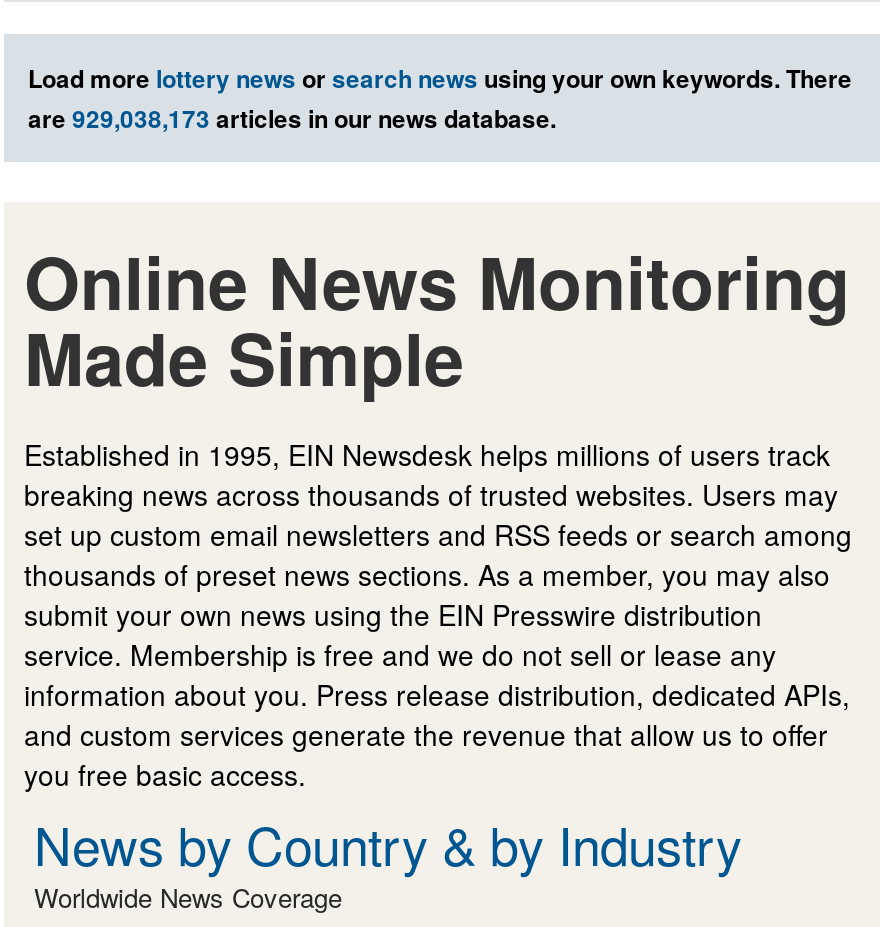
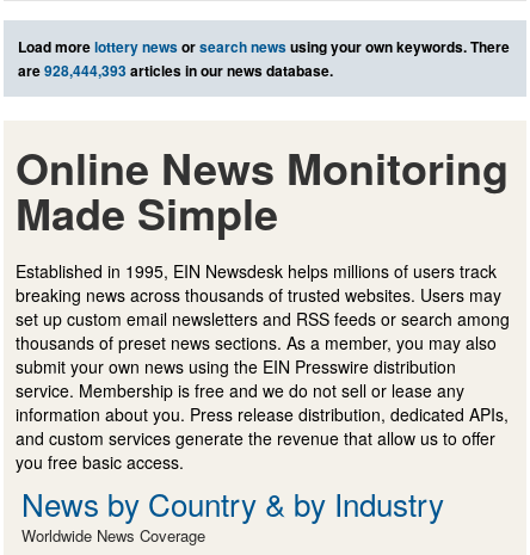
- are 929,038,173 articles in our news database.
+ are 928,444,393 articles in our news database.
